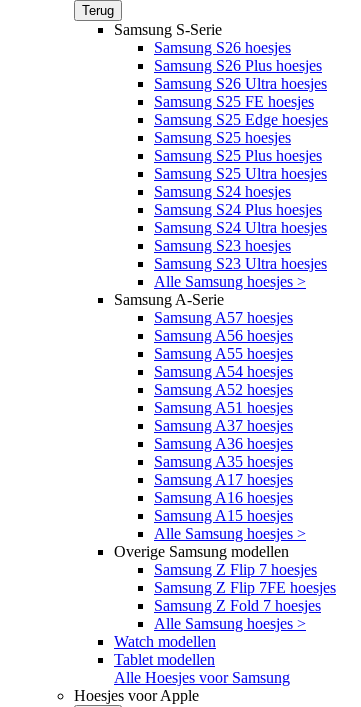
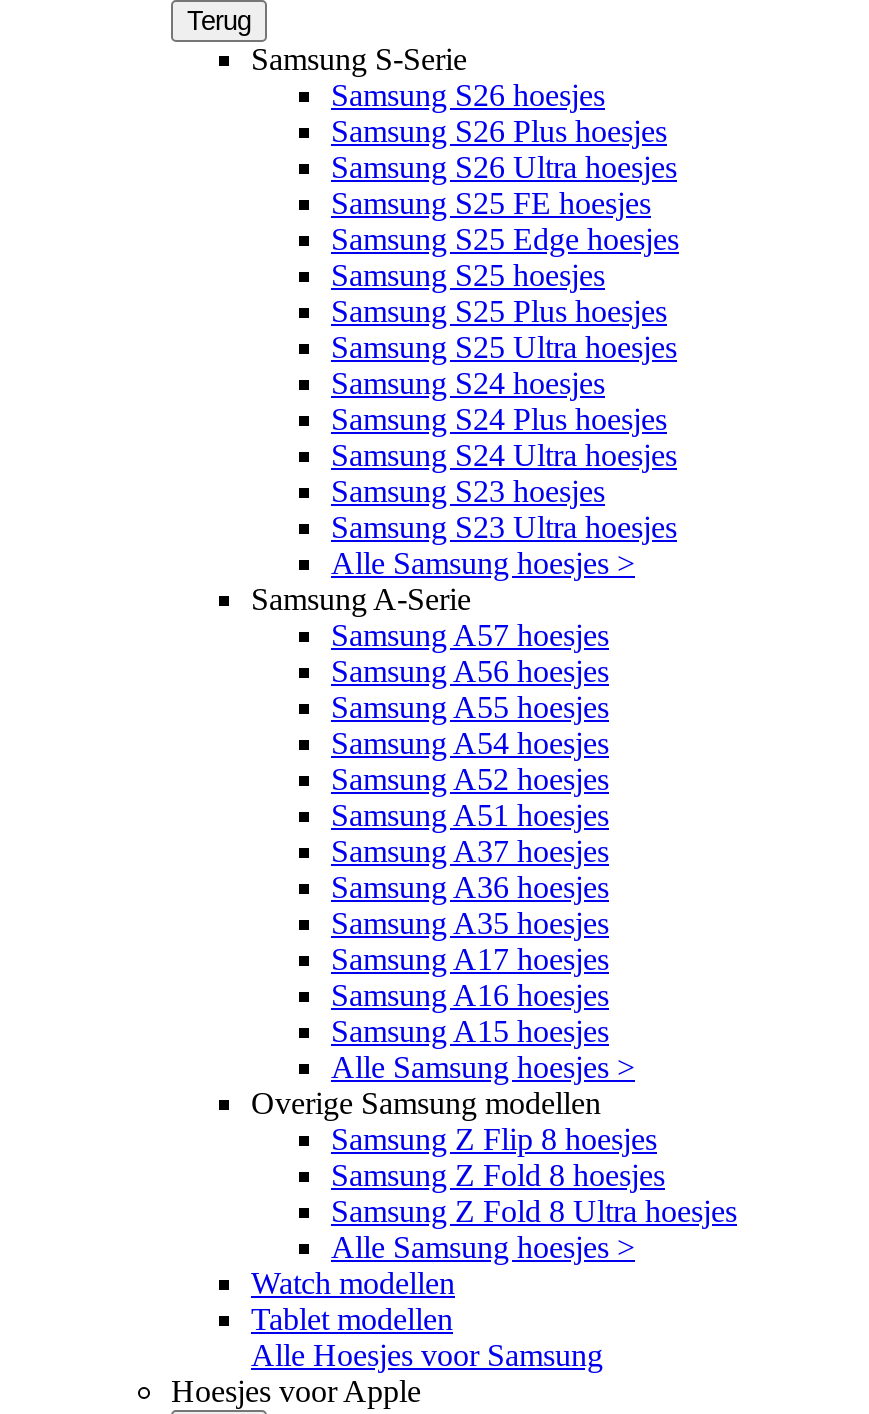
- Samsung Z Flip 7 hoesjes
- Samsung Z Flip 7FE hoesjes
- Samsung Z Fold 7 hoesjes
+ Samsung Z Flip 8 hoesjes
+ Samsung Z Fold 8 hoesjes
+ Samsung Z Fold 8 Ultra hoesjes
